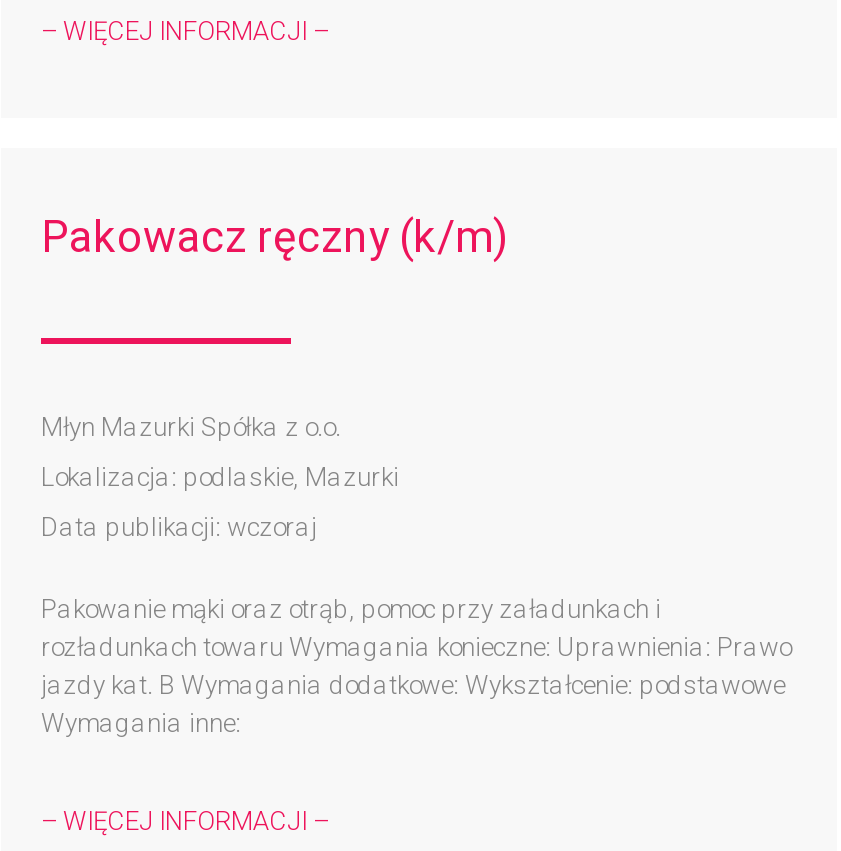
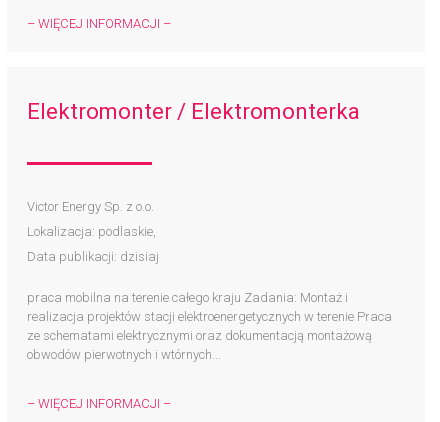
- Pakowacz ręczny (k/m)
+ Elektromonter / Elektromonterka

- Młyn Mazurki Spółka z o.o.
+ Victor Energy Sp. z o.o.

- Lokalizacja: podlaskie, Mazurki
+ Lokalizacja: podlaskie,

- Data publikacji: wczoraj
+ Data publikacji: dzisiaj

- Pakowanie mąki oraz otrąb, pomoc przy załadunkach i
- rozładunkach towaru Wymagania konieczne: Uprawnienia: Prawo
- jazdy kat. B Wymagania dodatkowe: Wykształcenie: podstawowe
- Wymagania inne:
+ praca mobilna na terenie całego kraju Zadania: Montaż i
+ realizacja projektów stacji elektroenergetycznych w terenie Praca
+ ze schematami elektrycznymi oraz dokumentacją montażową
+ obwodów pierwotnych i wtórnych...
